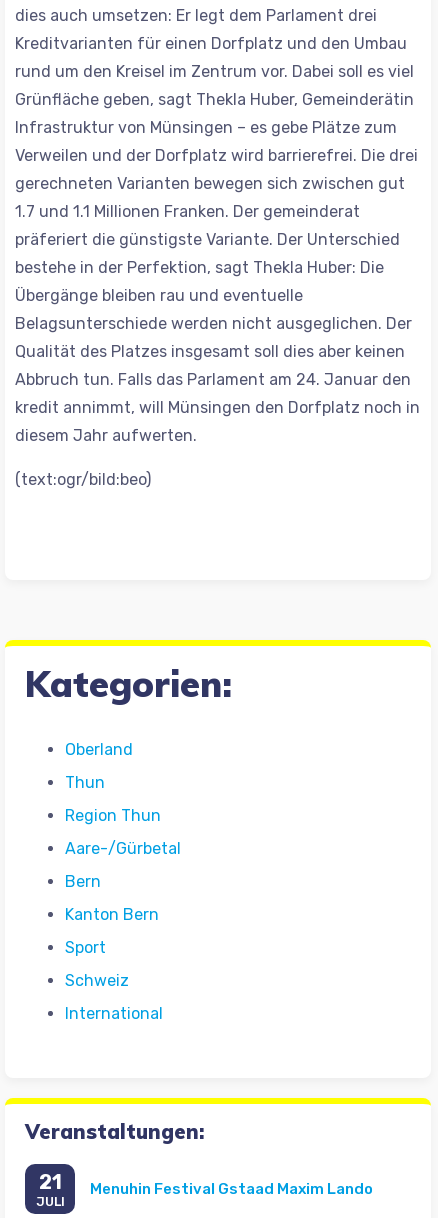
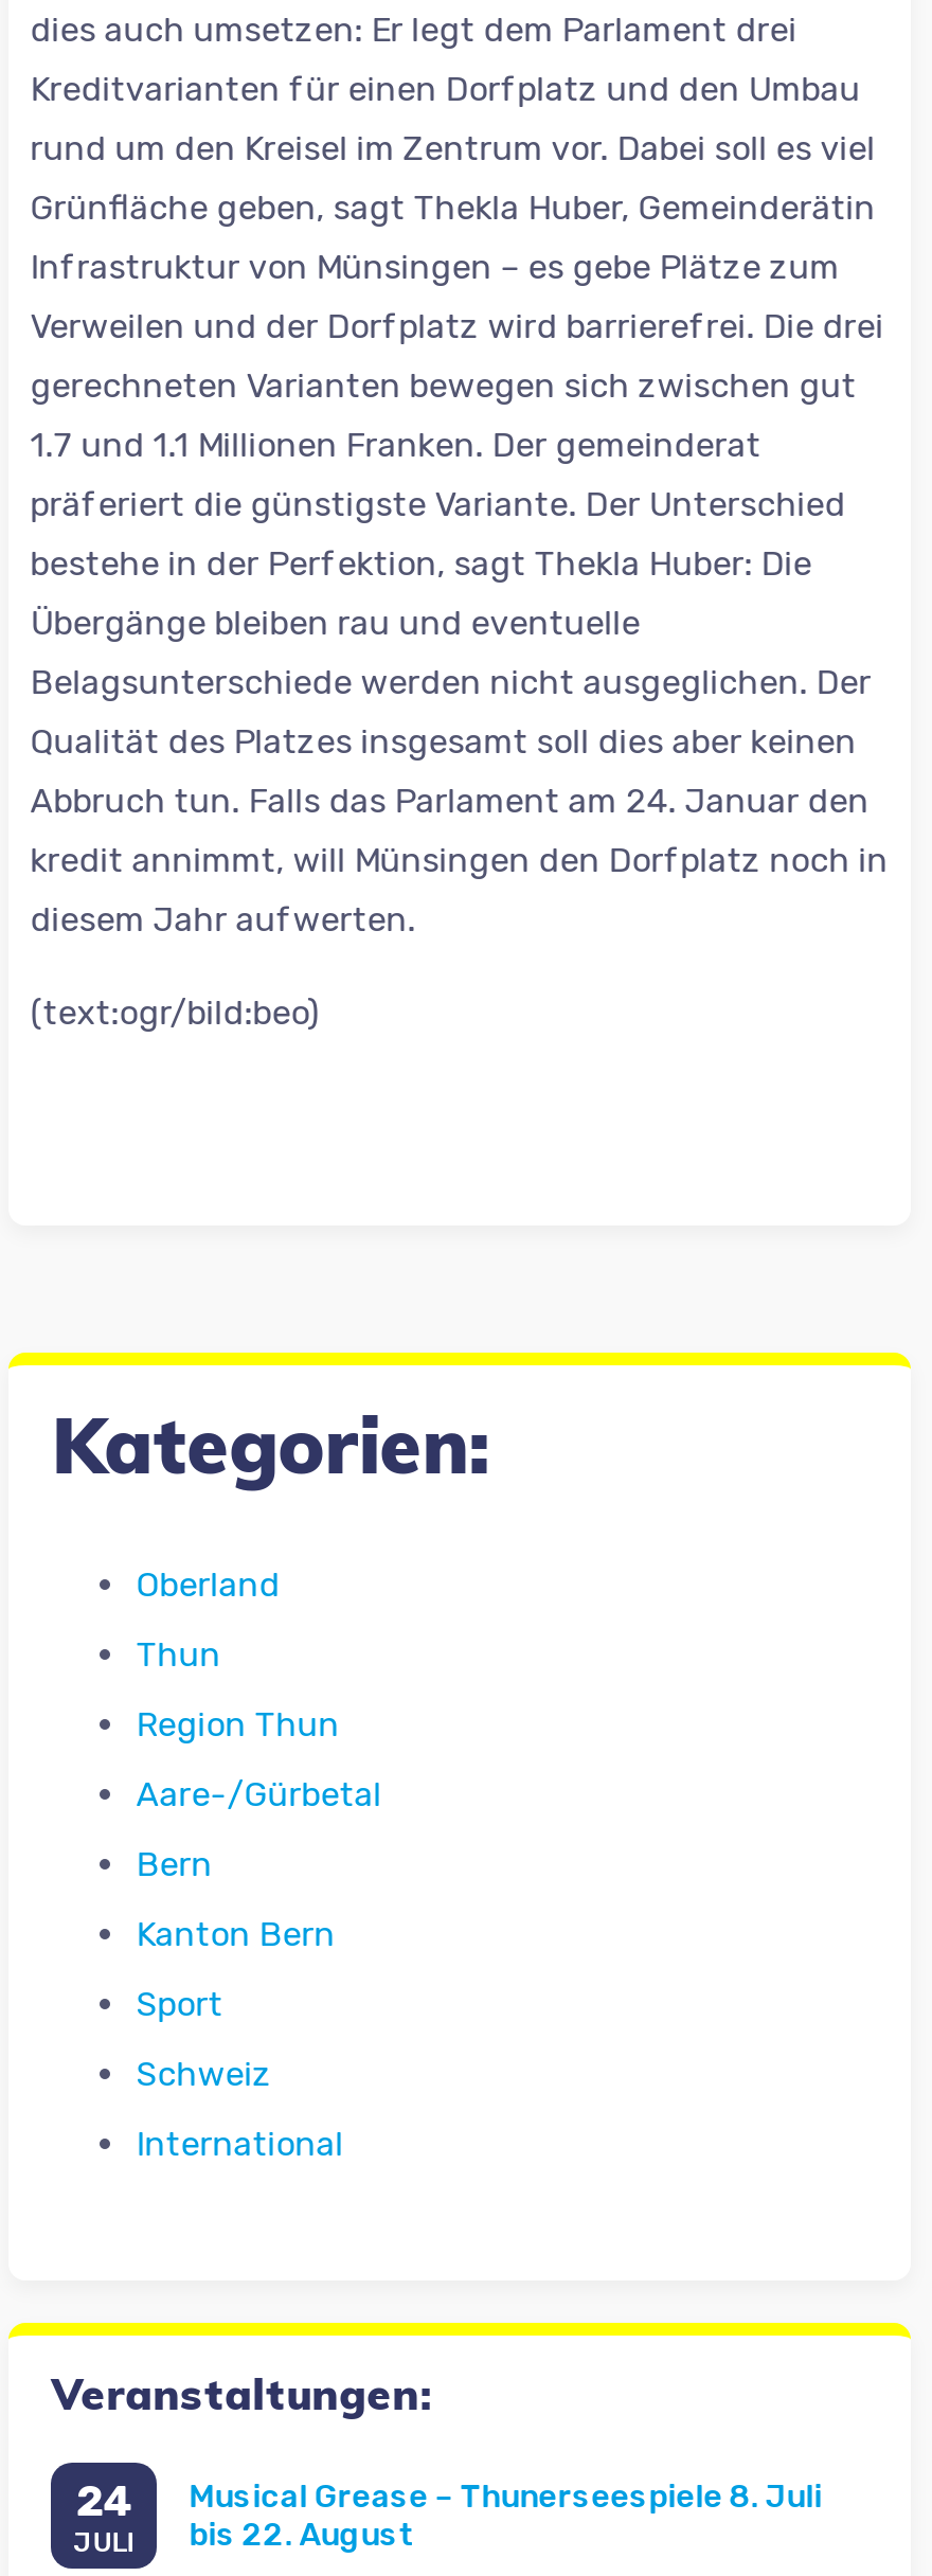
- 21
+ 24

- Menuhin Festival Gstaad Maxim Lando
+ Musical Grease – Thunerseespiele 8. Juli
+ bis 22. August
